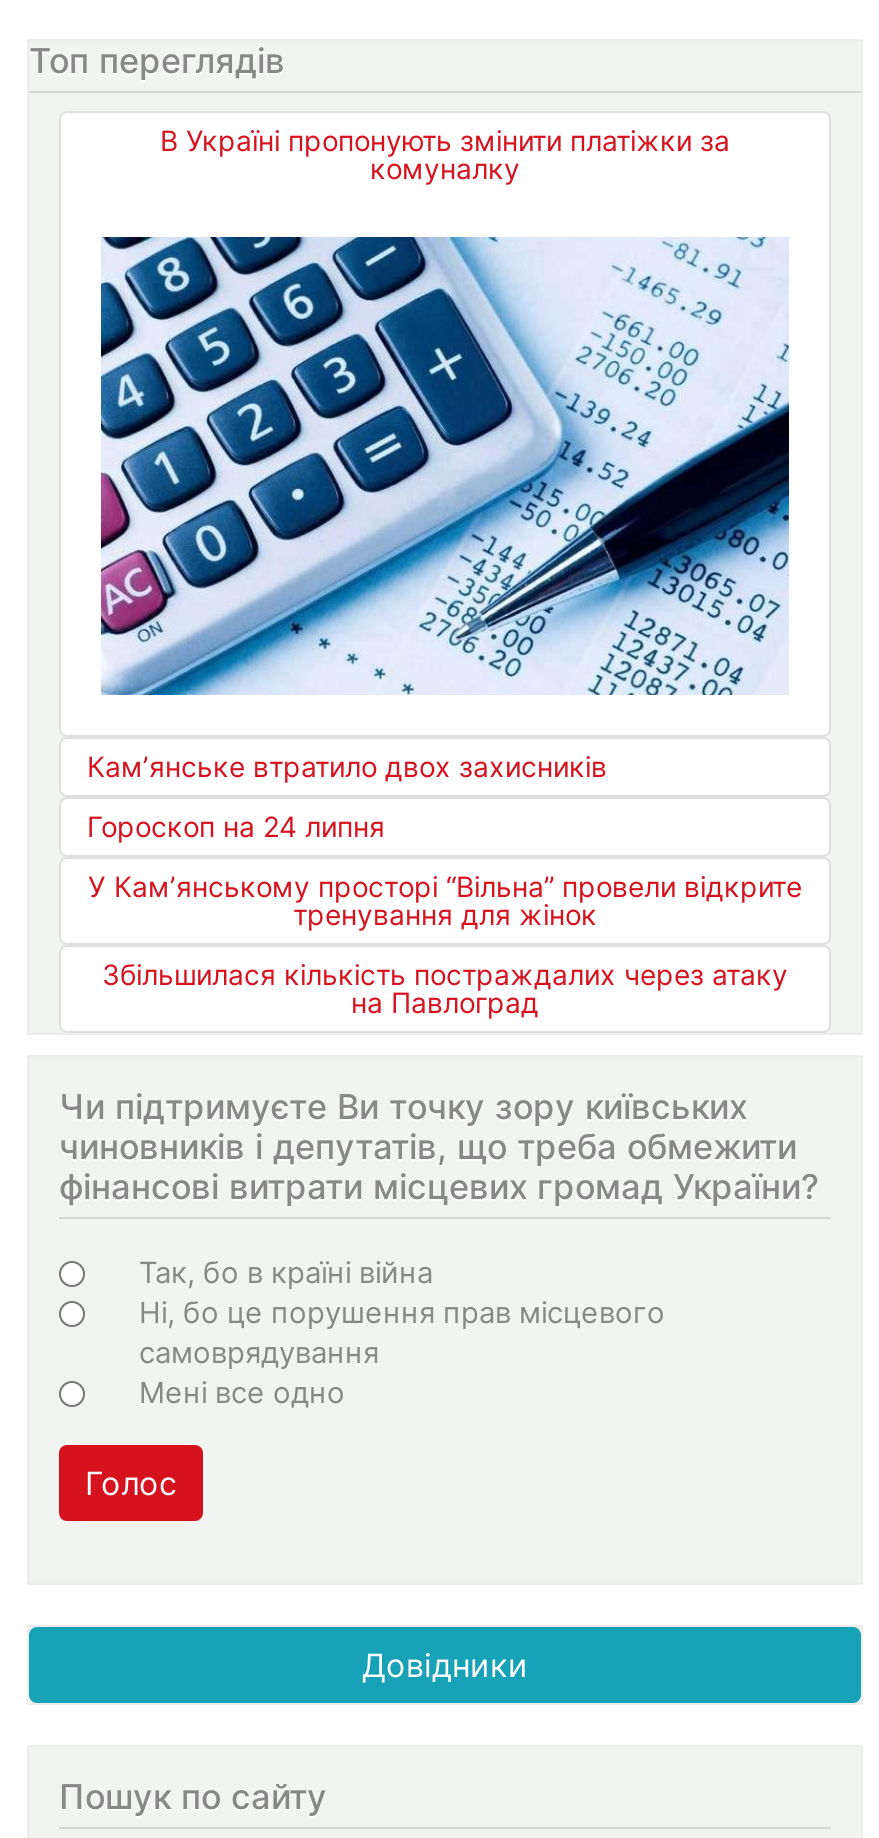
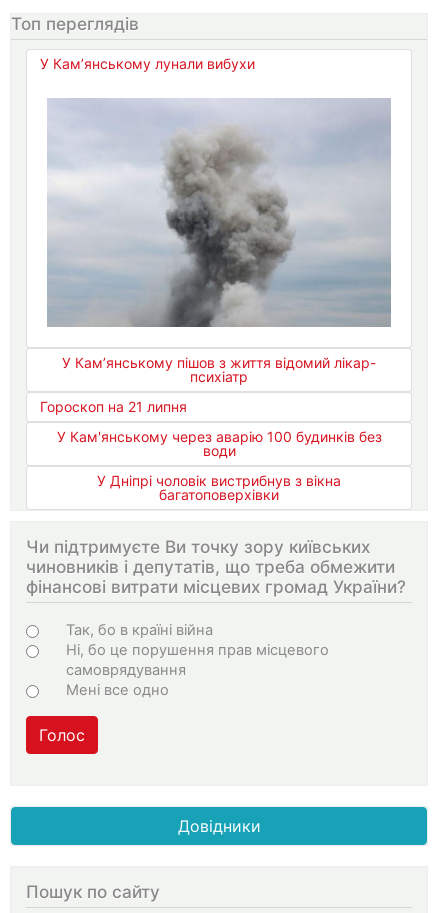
- В Україні пропонують змінити платіжки за
- комуналку
+ У Кам’янському лунали вибухи

- [image]
- Кам’янське втратило двох захисників
+ [image]
+ У Кам’янському пішов з життя відомий лікар-
+ психіатр

- Гороскоп на 24 липня
+ Гороскоп на 21 липня

- У Кам’янському просторі “Вільна” провели відкрите
- тренування для жінок
+ У Кам'янському через аварію 100 будинків без
+ води

- Збільшилася кількість постраждалих через атаку
- на Павлоград
+ У Дніпрі чоловік вистрибнув з вікна
+ багатоповерхівки
